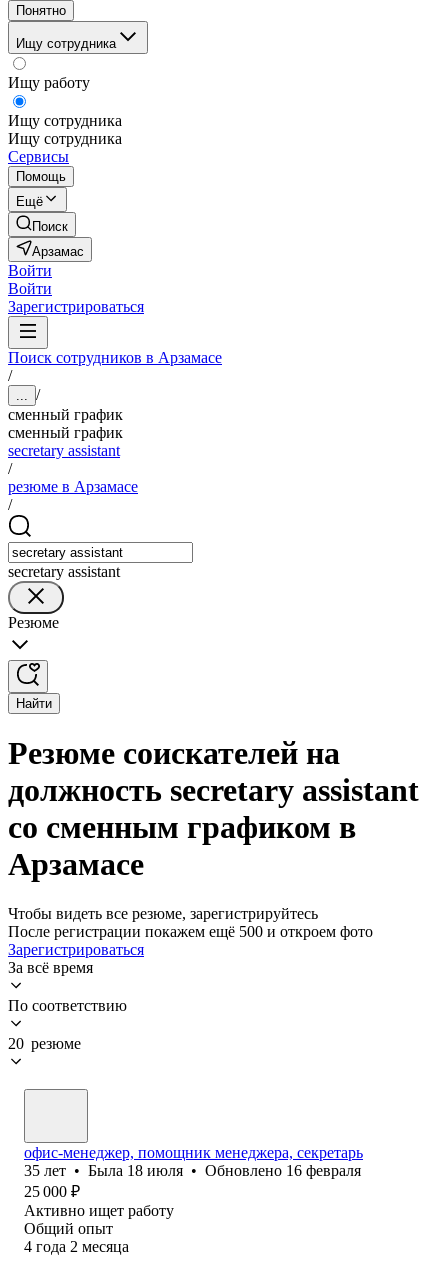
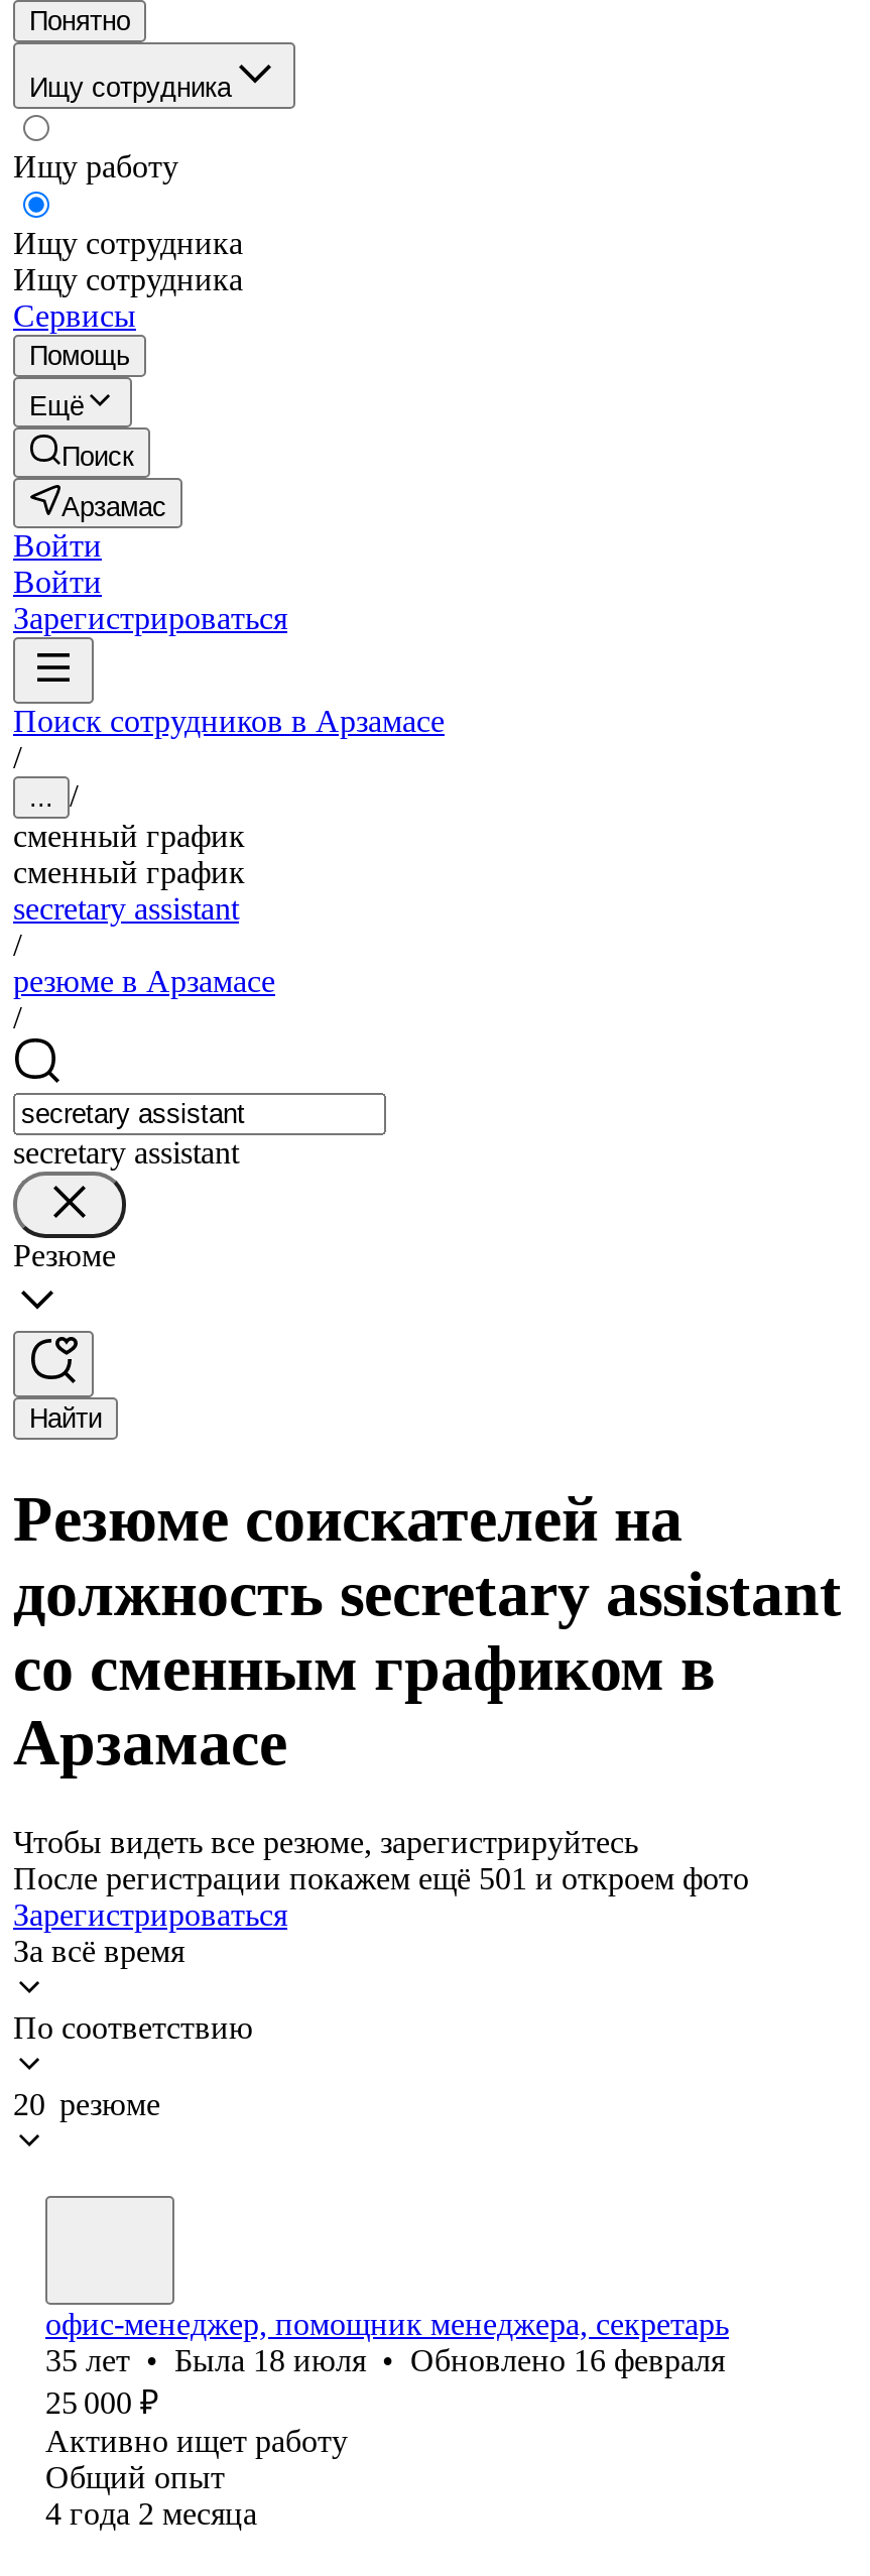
- После регистрации покажем ещё 500 и откроем фото
+ После регистрации покажем ещё 501 и откроем фото
